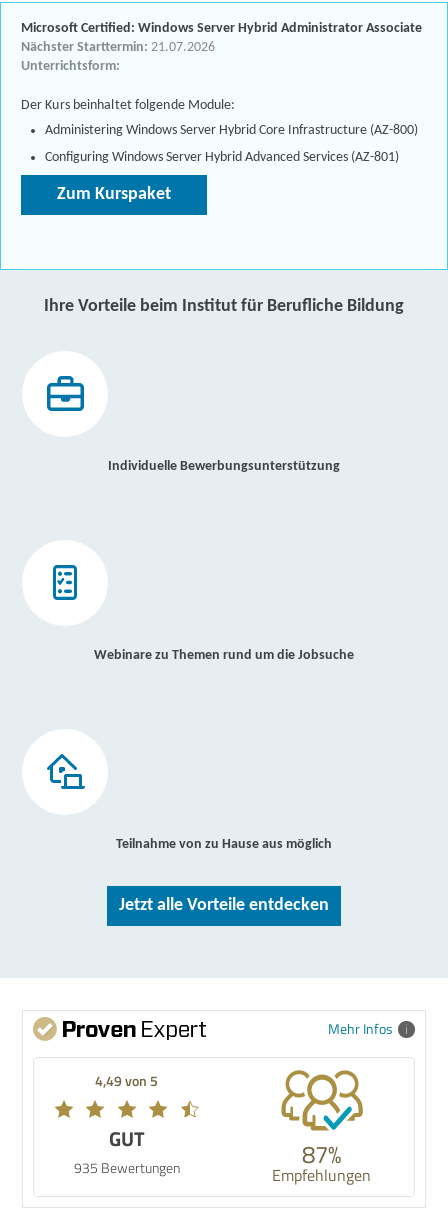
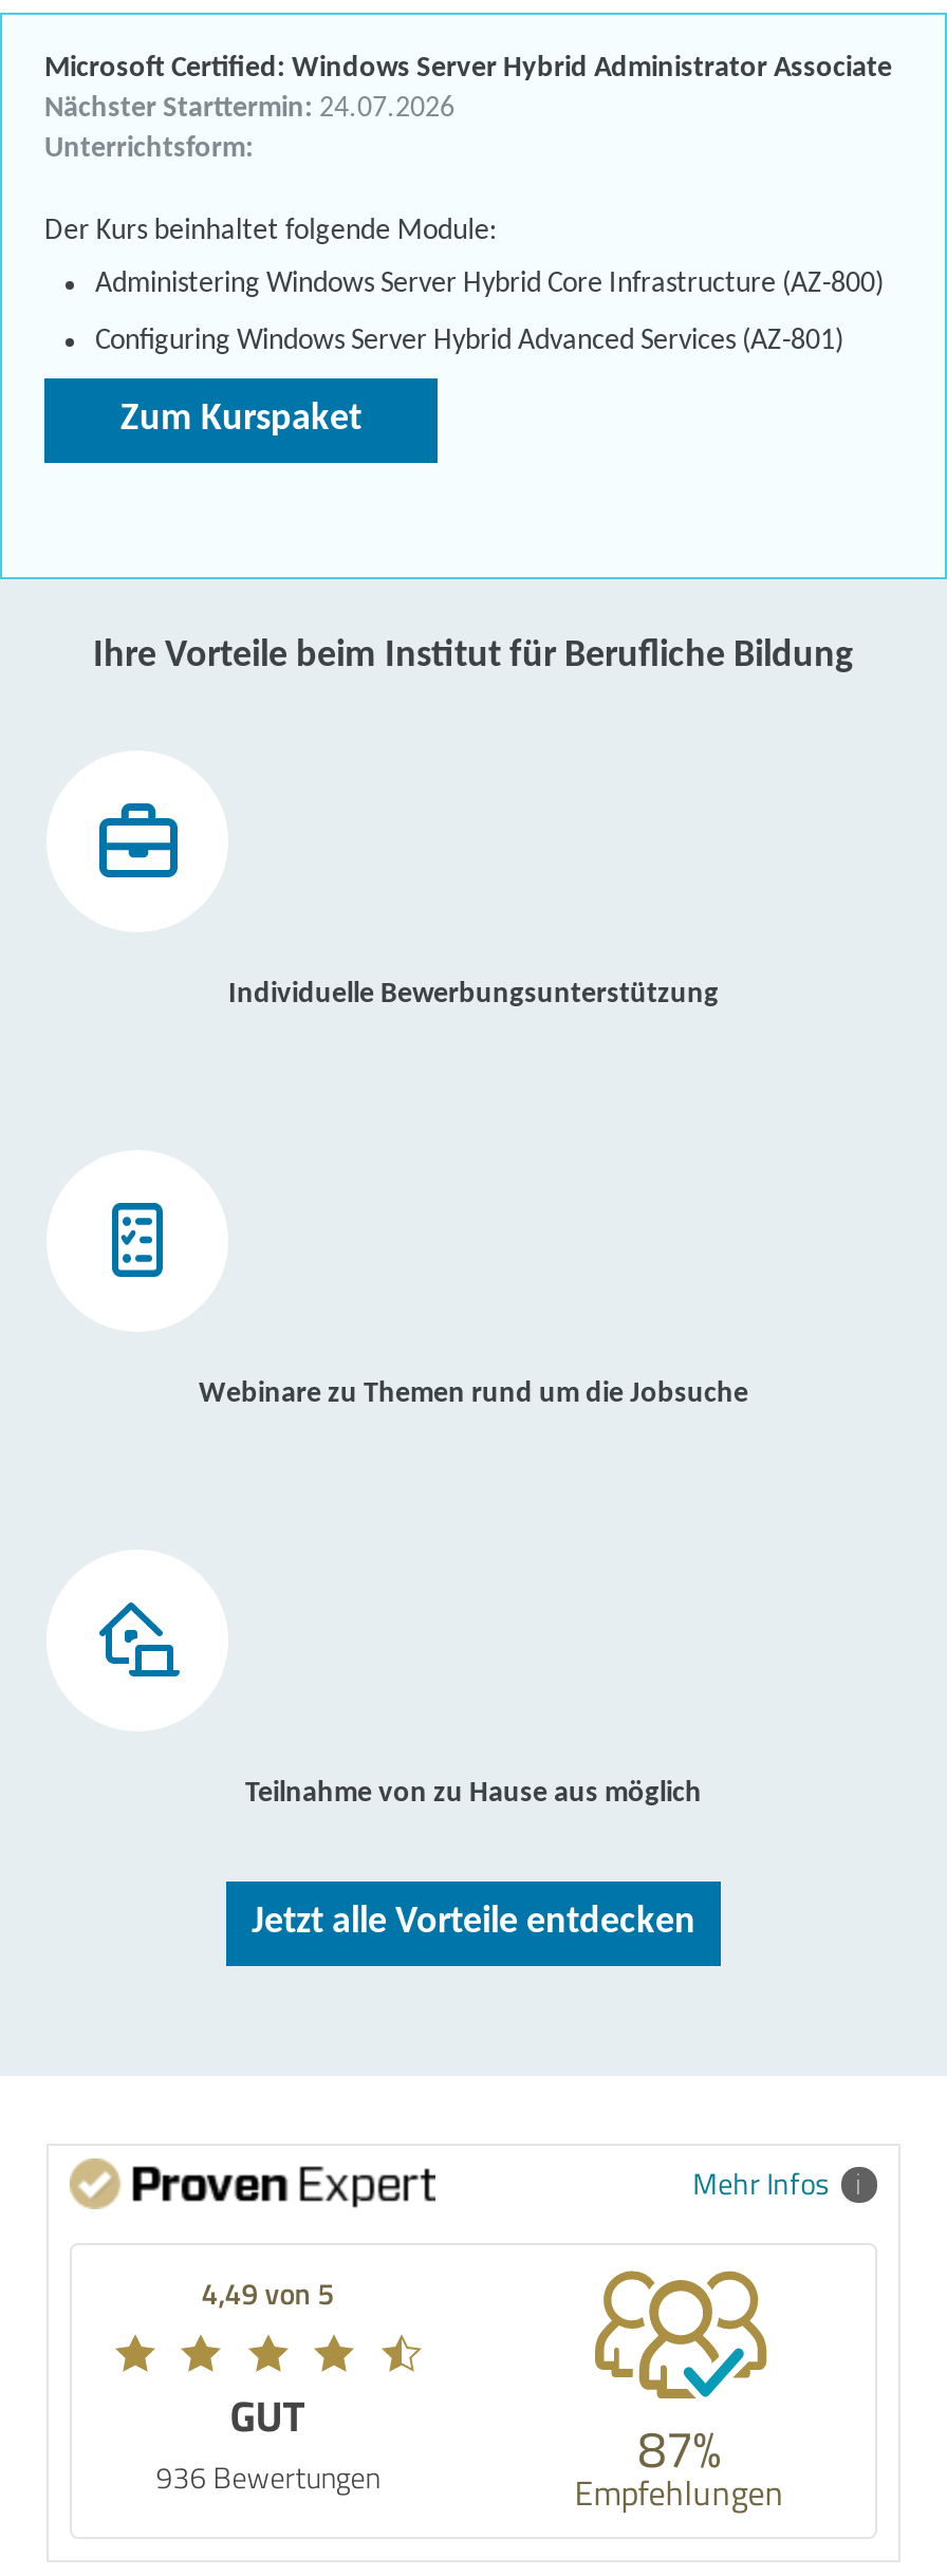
- Nächster Starttermin: 21.07.2026
+ Nächster Starttermin: 24.07.2026

- 935 Bewertungen
+ 936 Bewertungen
